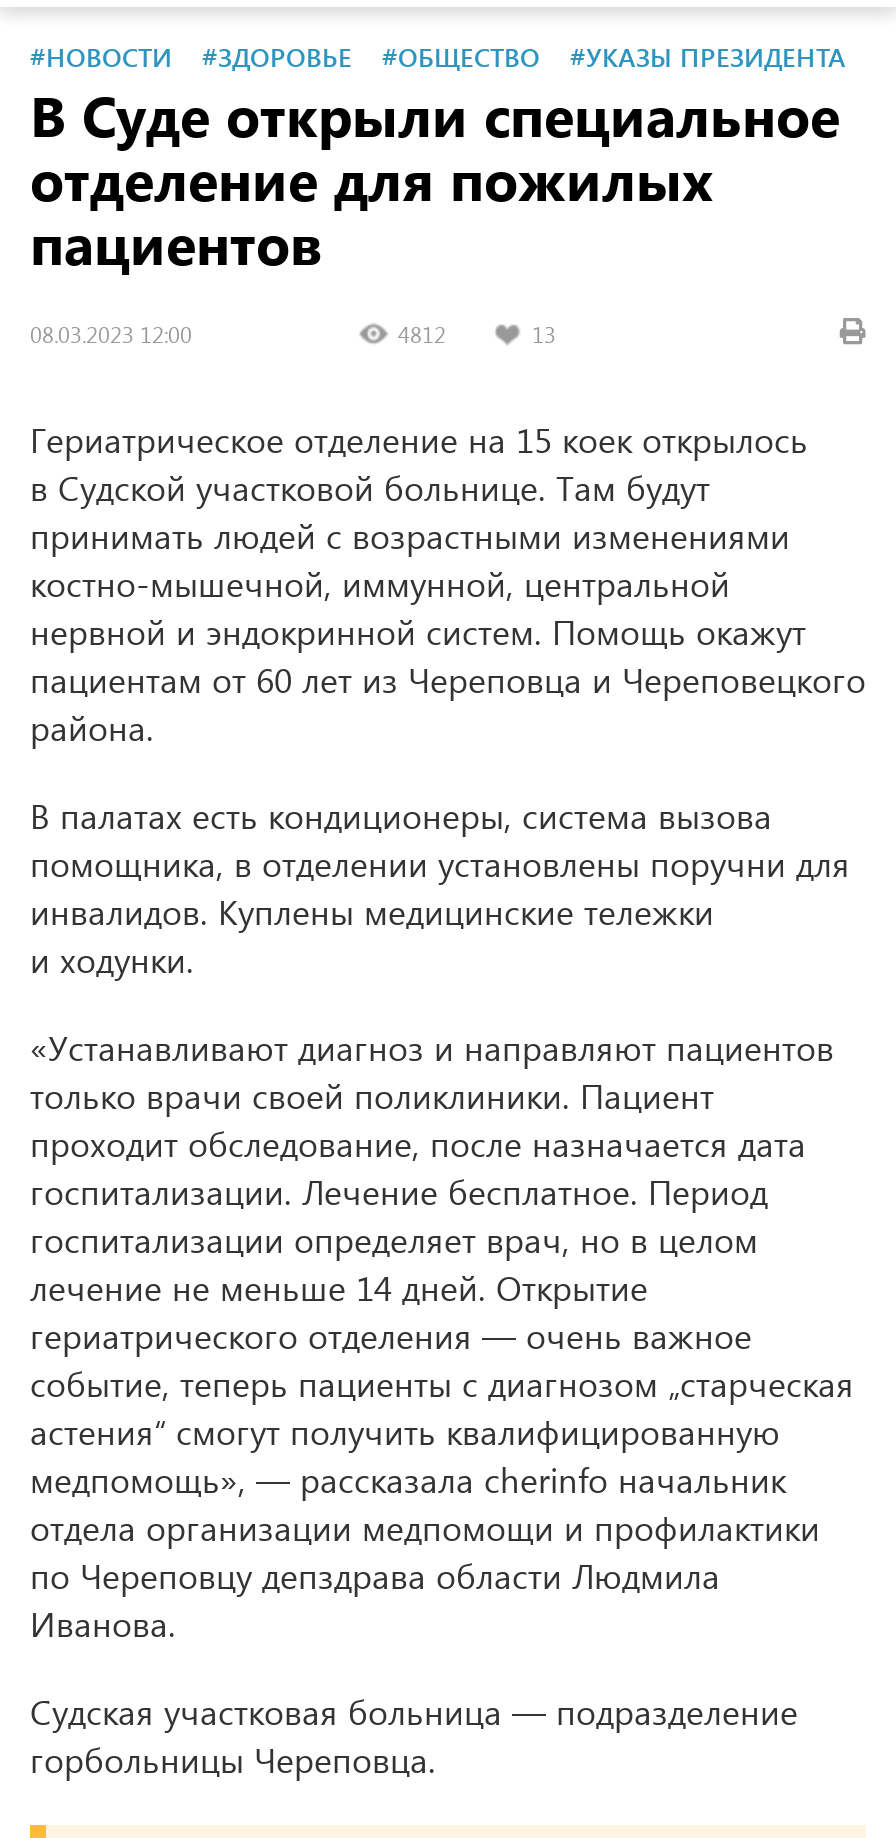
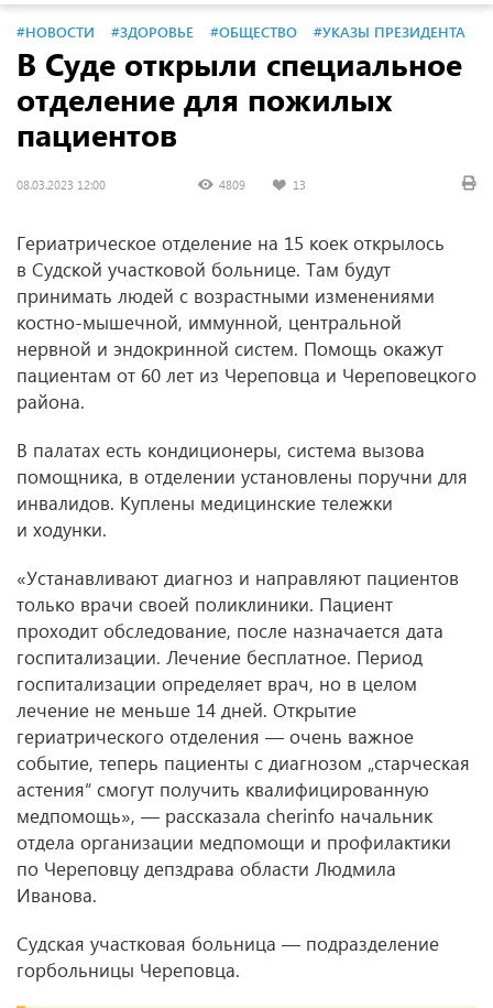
- 4812
+ 4809
